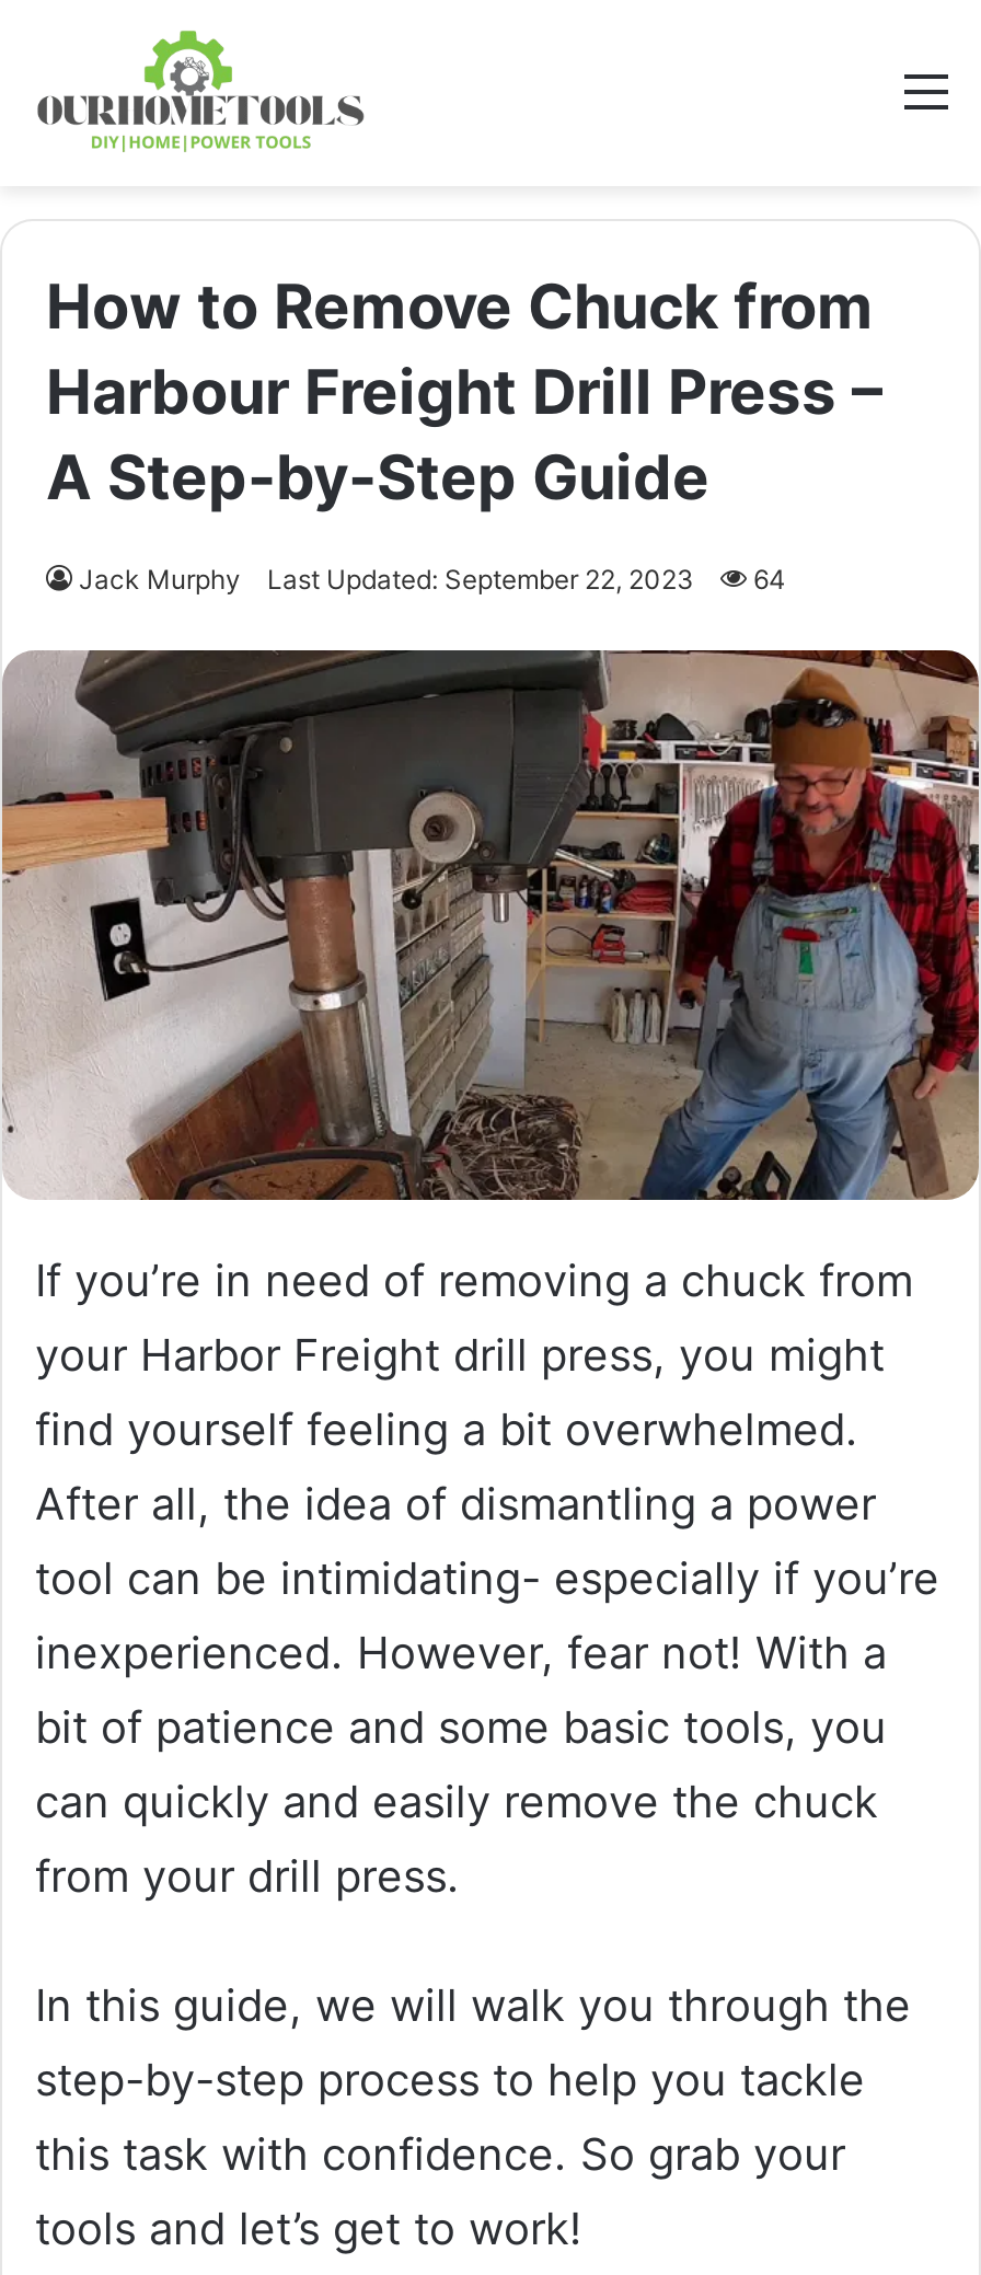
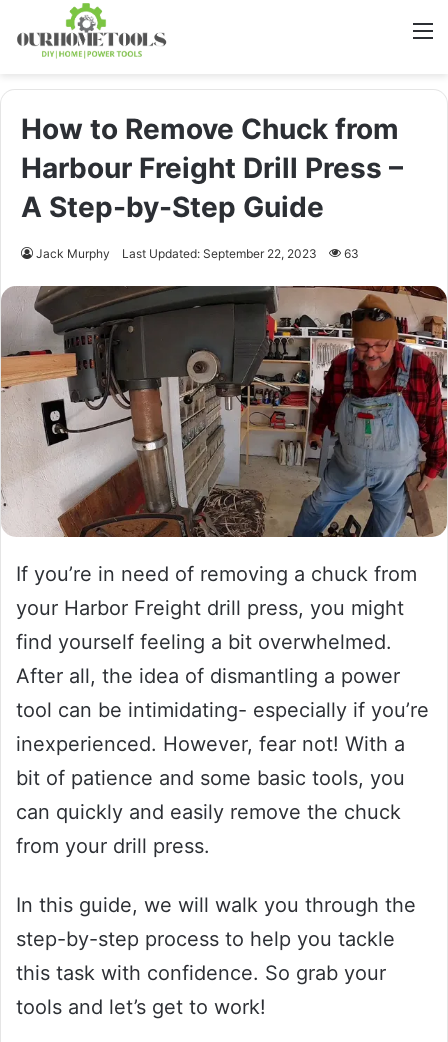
- Jack Murphy Last Updated: September 22, 2023 64
+ Jack Murphy Last Updated: September 22, 2023 63
